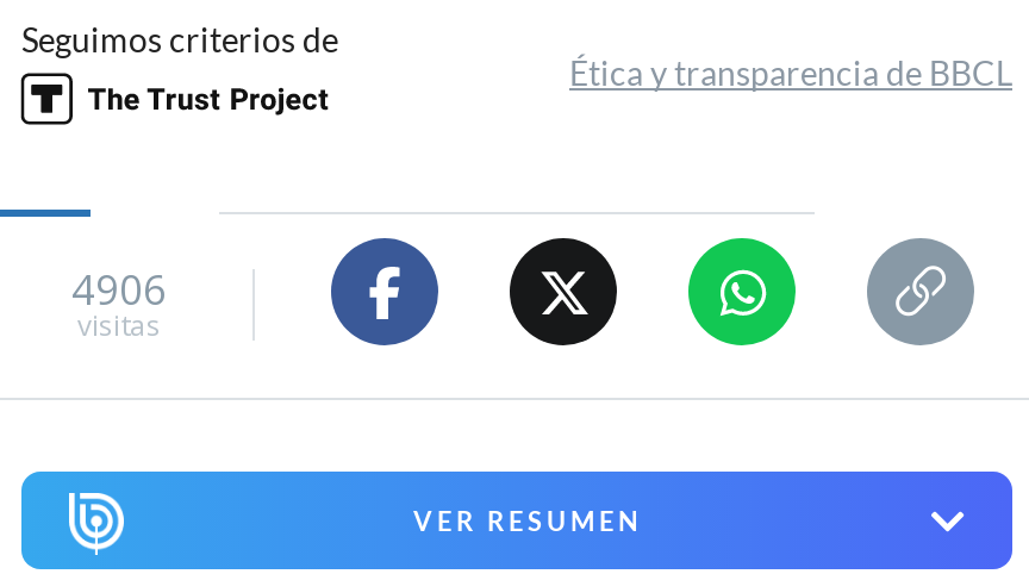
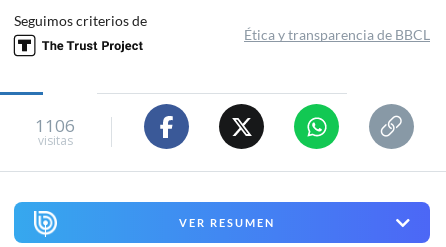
- 4906
+ 1106
